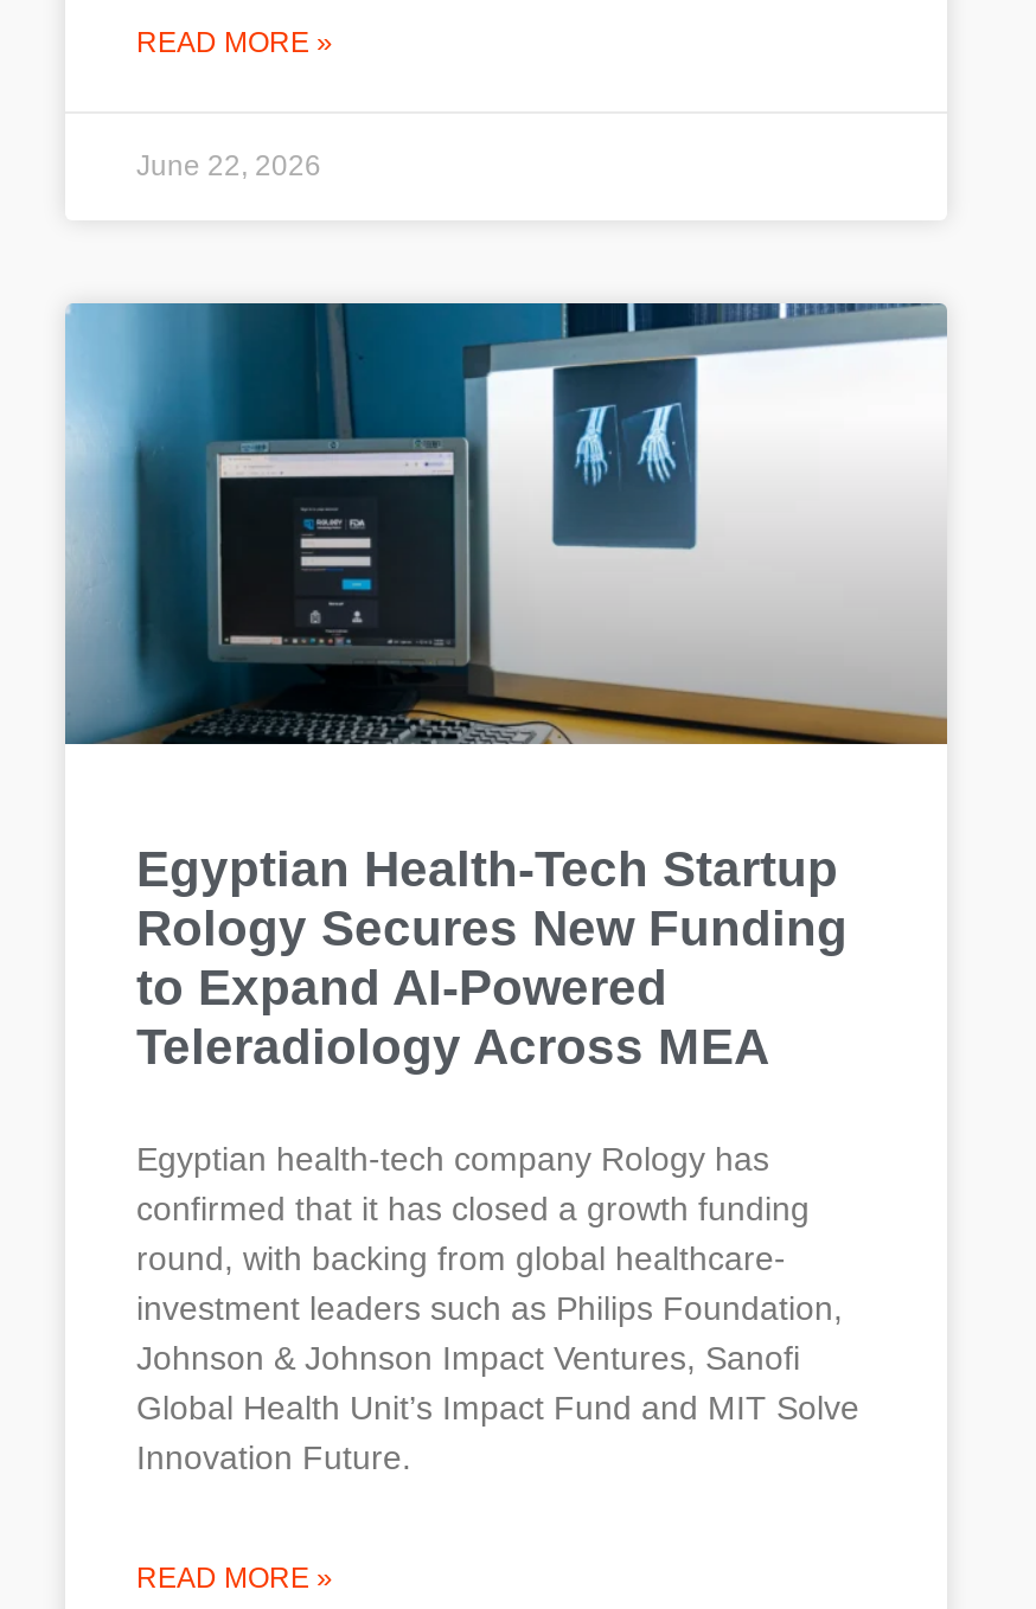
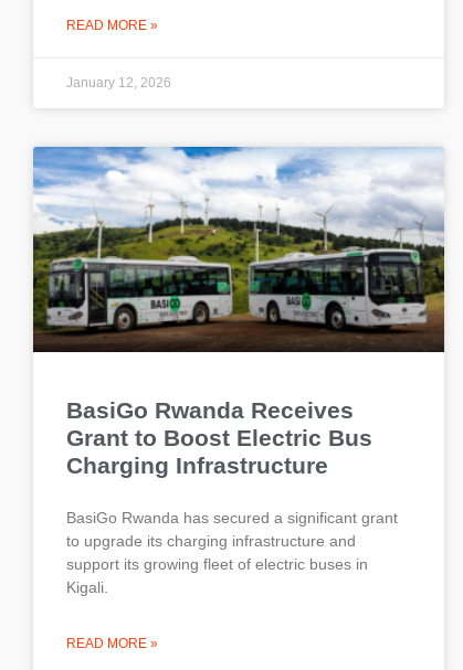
- June 22, 2026
+ January 12, 2026

- [image]
+ [image]

- Egyptian Health-Tech Startup
- Rology Secures New Funding
- to Expand AI-Powered
- Teleradiology Across MEA
+ BasiGo Rwanda Receives
+ Grant to Boost Electric Bus
+ Charging Infrastructure

- Egyptian health-tech company Rology has
- confirmed that it has closed a growth funding
- round, with backing from global healthcare-
- investment leaders such as Philips Foundation,
- Johnson & Johnson Impact Ventures, Sanofi
- Global Health Unit’s Impact Fund and MIT Solve
- Innovation Future.
+ BasiGo Rwanda has secured a significant grant
+ to upgrade its charging infrastructure and
+ support its growing fleet of electric buses in
+ Kigali.
